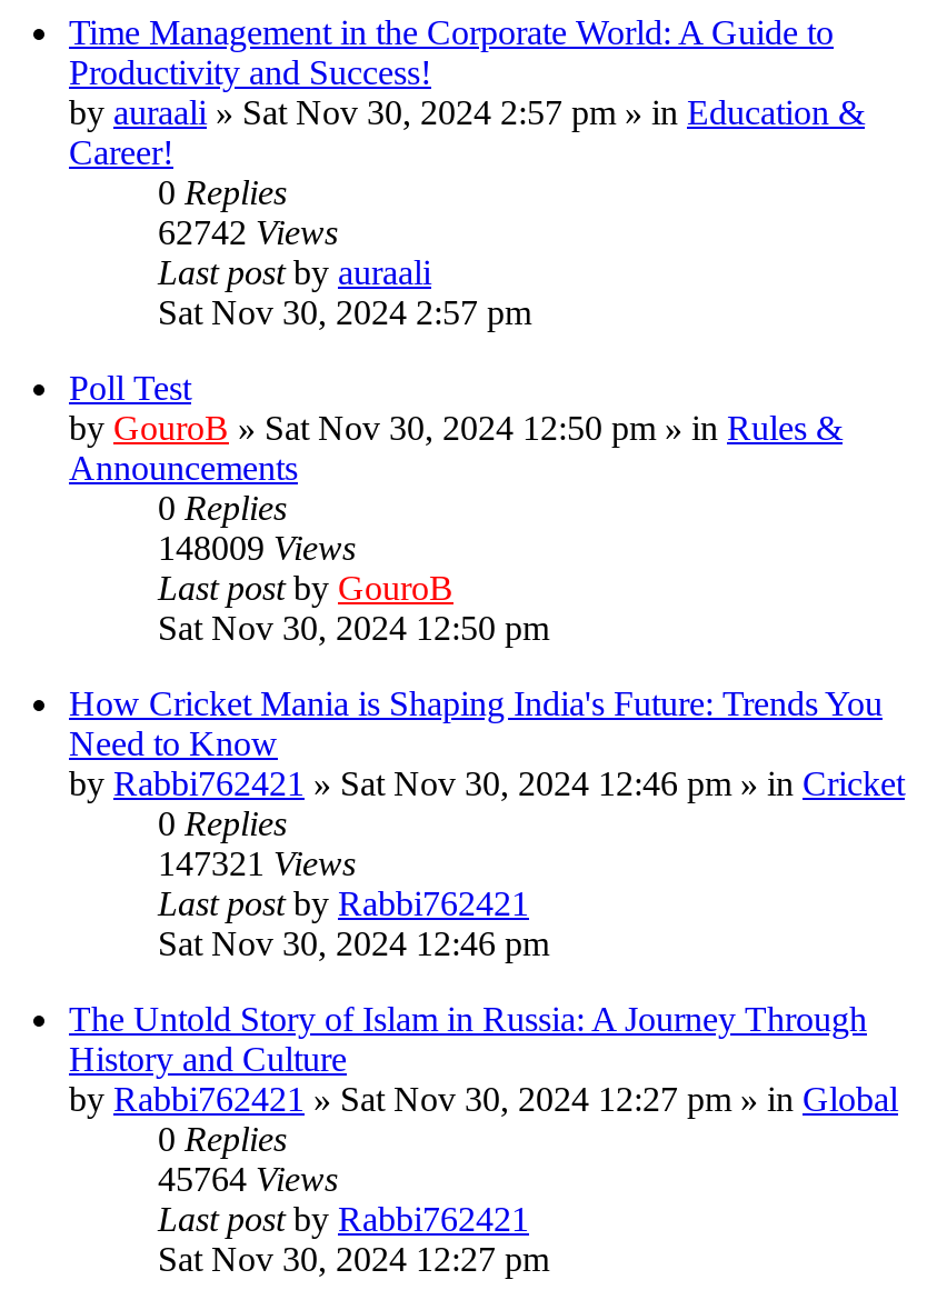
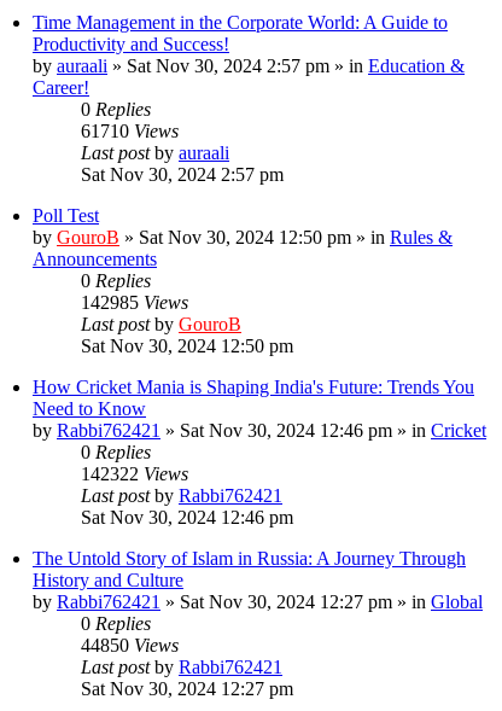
- 62742 Views
+ 61710 Views

- 148009 Views
+ 142985 Views

- 147321 Views
+ 142322 Views

- 45764 Views
+ 44850 Views
